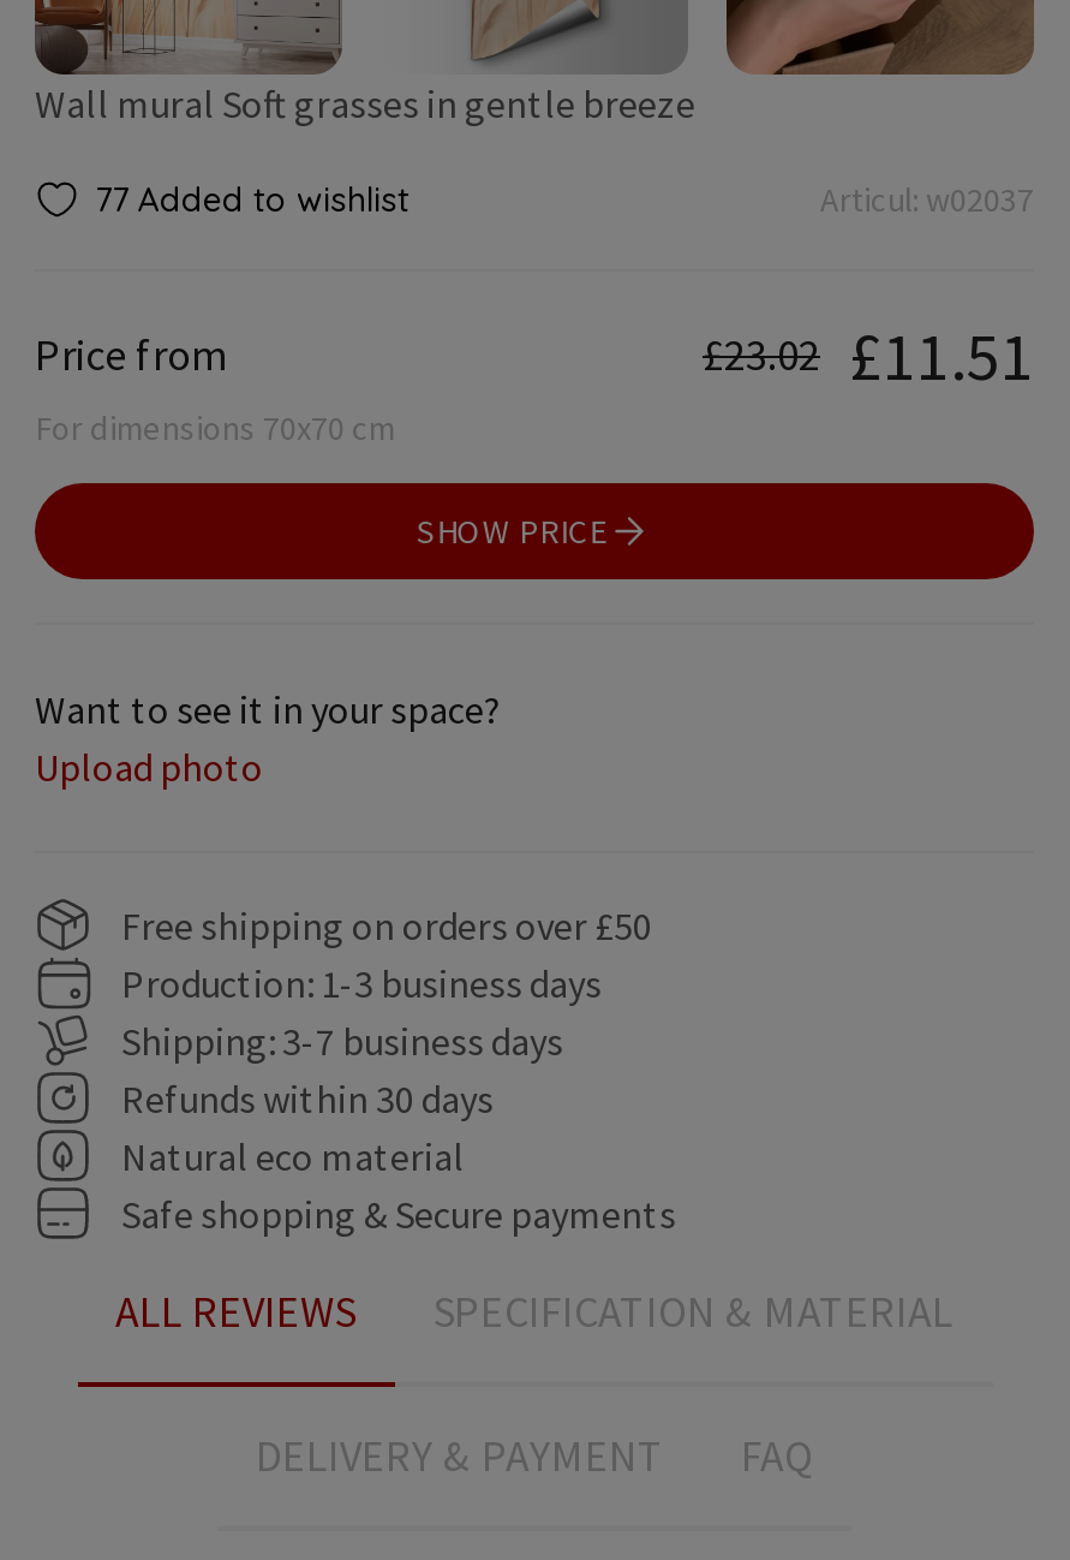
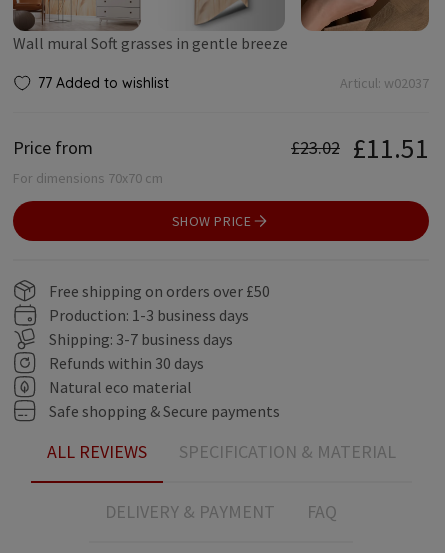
- Want to see it in your space?
- Upload photo
